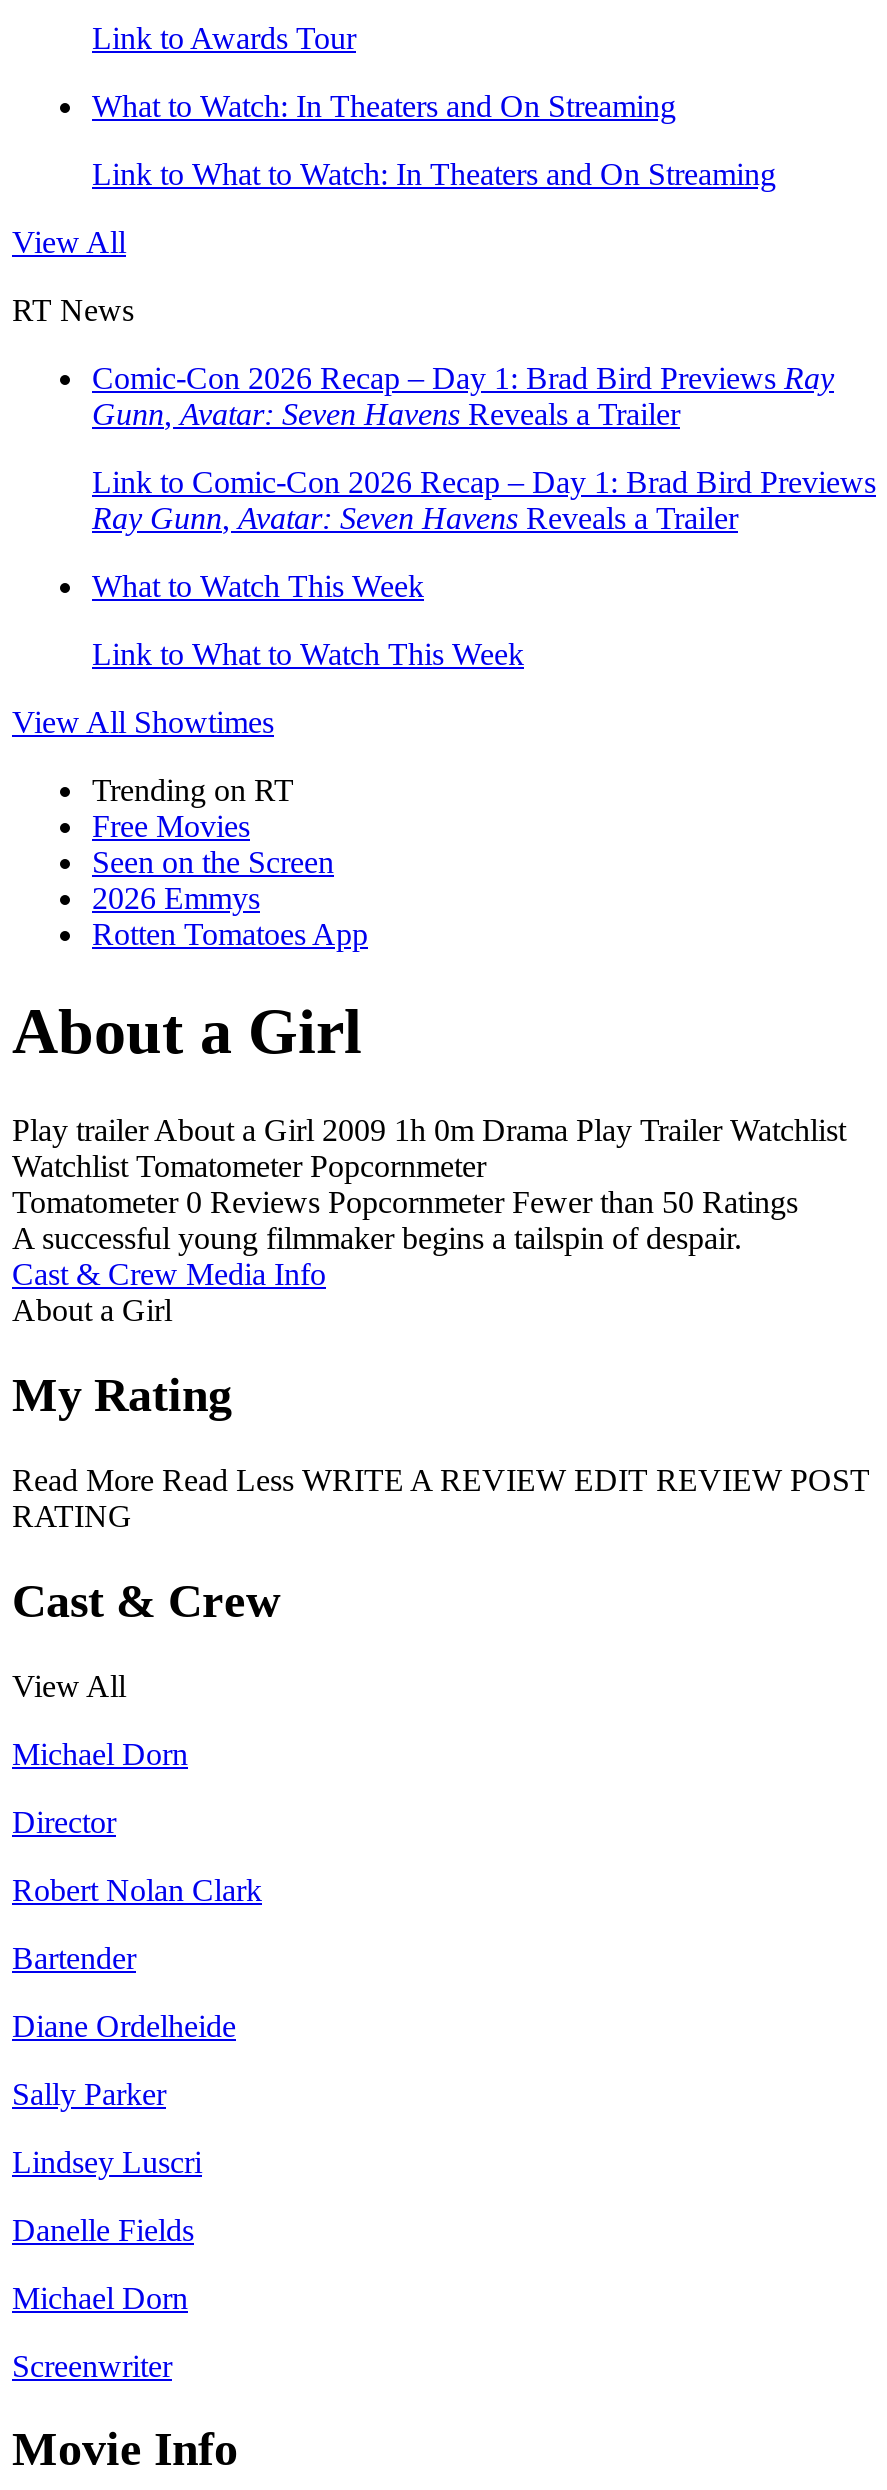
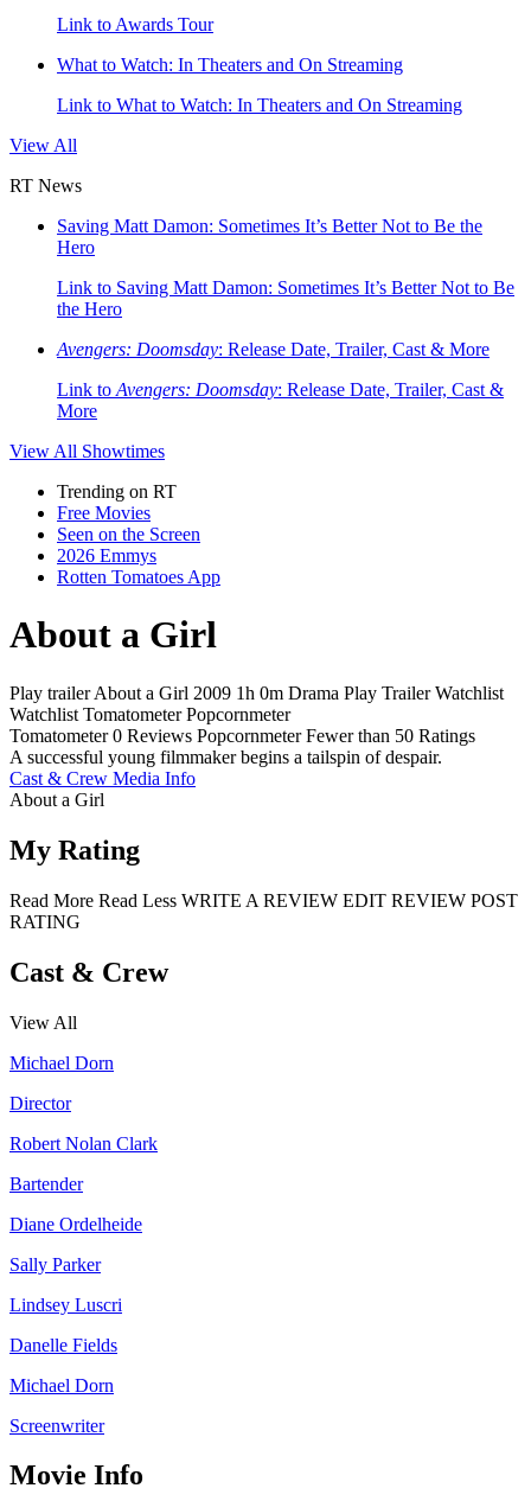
- Comic-Con 2026 Recap – Day 1: Brad Bird Previews Ray
- Gunn, Avatar: Seven Havens Reveals a Trailer
+ Saving Matt Damon: Sometimes It’s Better Not to Be the
+ Hero

- Link to Comic-Con 2026 Recap – Day 1: Brad Bird Previews
- Ray Gunn, Avatar: Seven Havens Reveals a Trailer
+ Link to Saving Matt Damon: Sometimes It’s Better Not to Be
+ the Hero

- What to Watch This Week
+ Avengers: Doomsday: Release Date, Trailer, Cast & More

- Link to What to Watch This Week
+ Link to Avengers: Doomsday: Release Date, Trailer, Cast &
+ More
